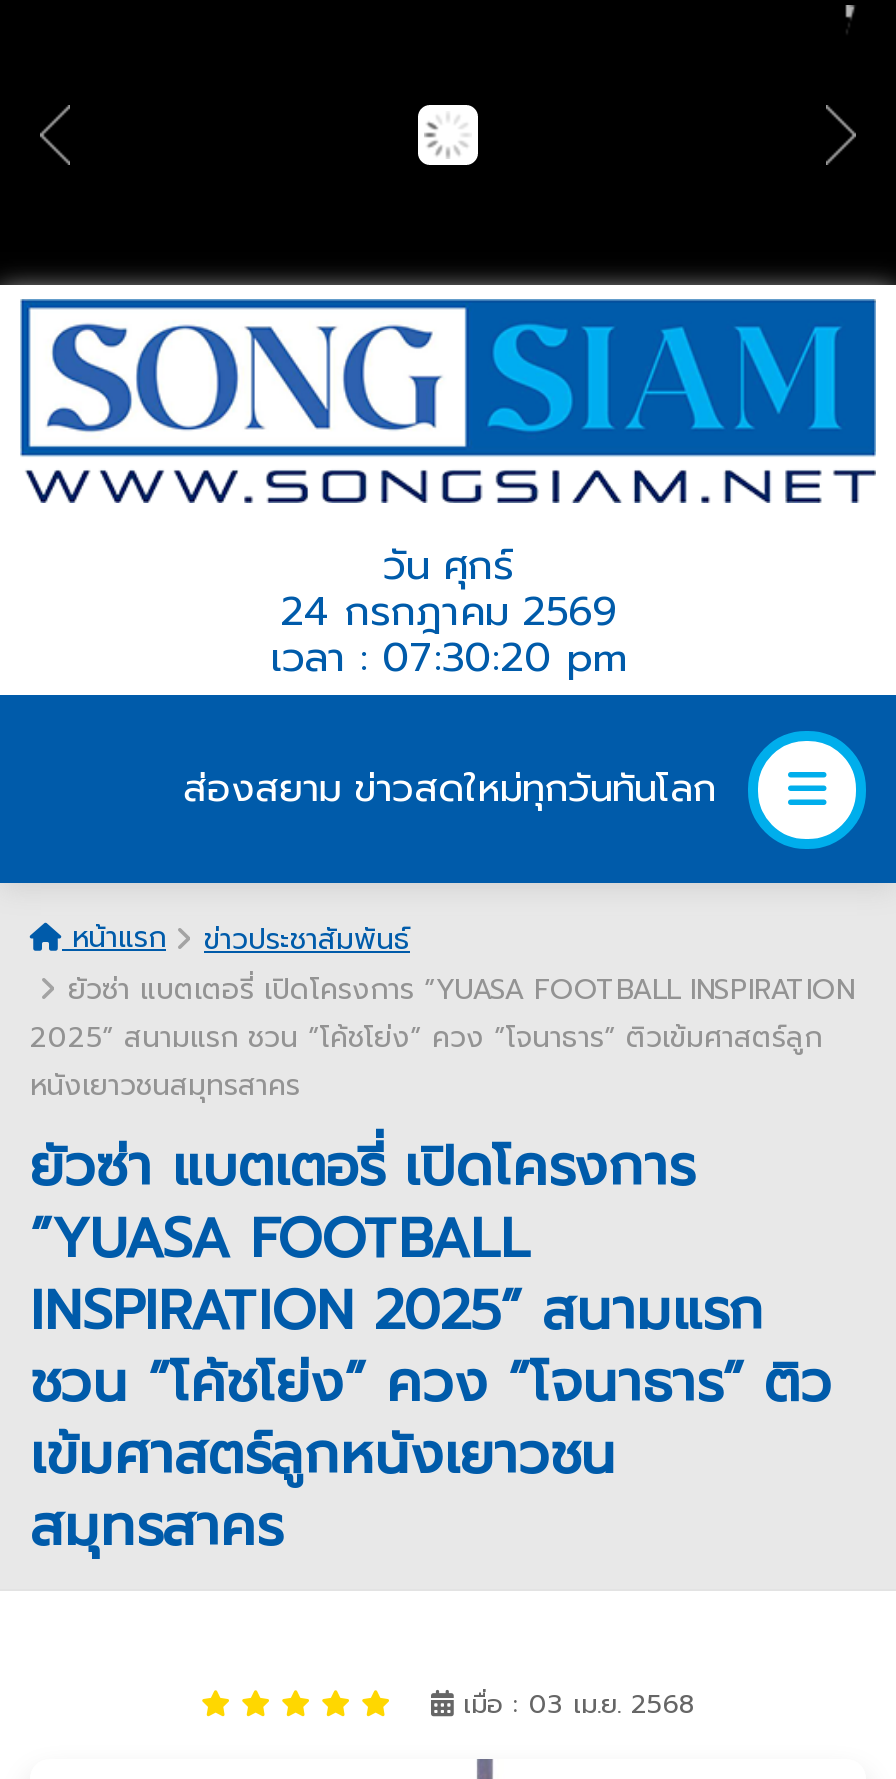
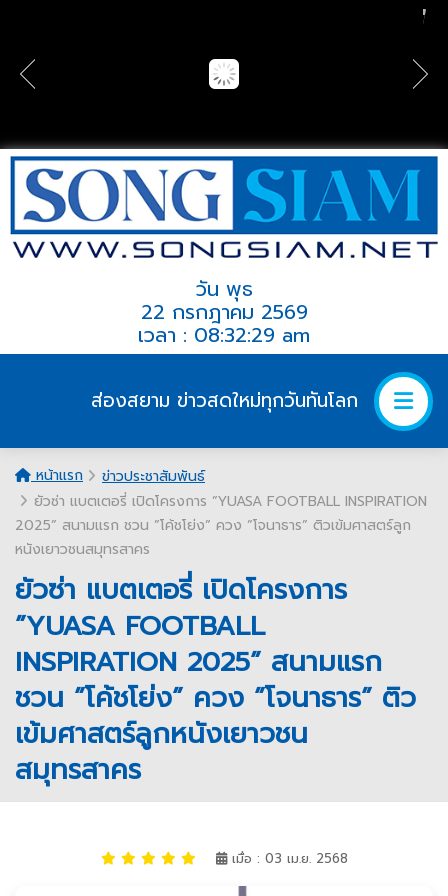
- วัน ศุกร์
- 24 กรกฎาคม 2569
- เวลา : 07:30:20 pm
+ วัน พุธ
+ 22 กรกฎาคม 2569
+ เวลา : 08:32:29 am
